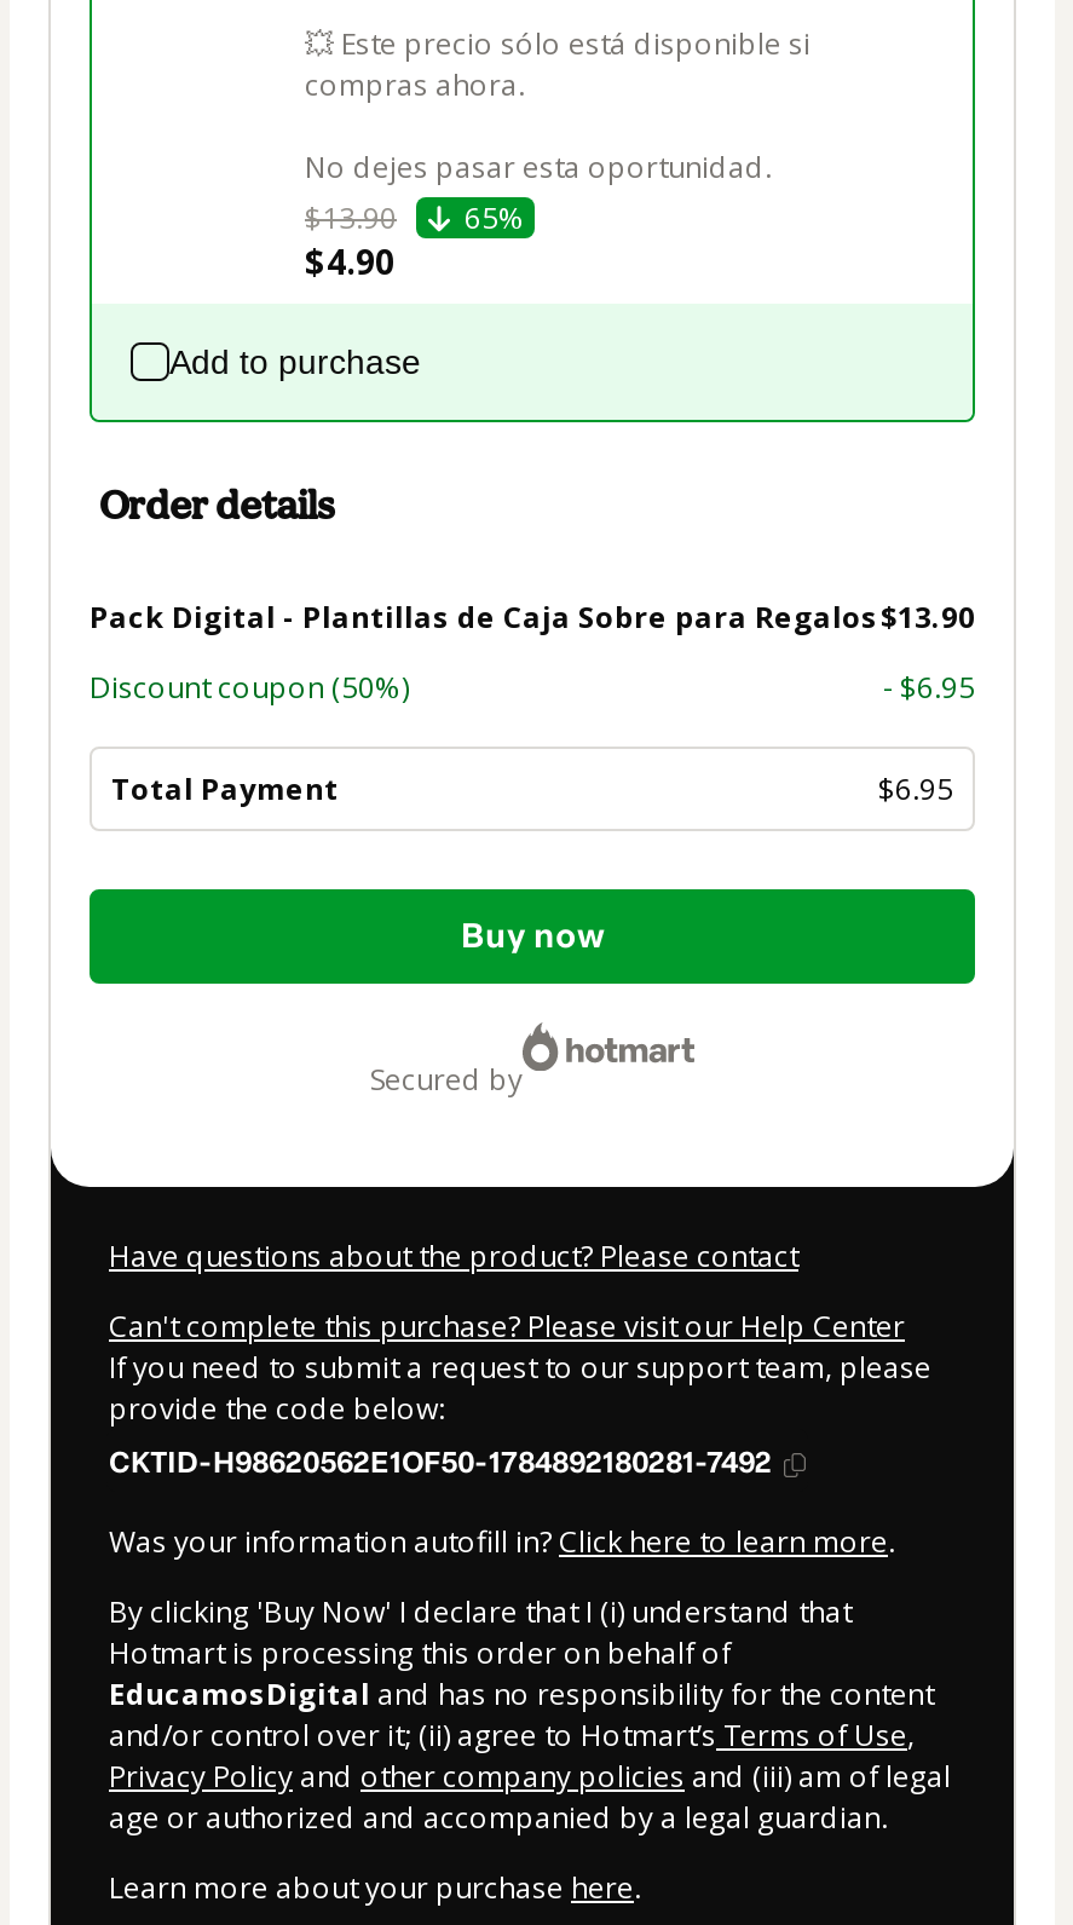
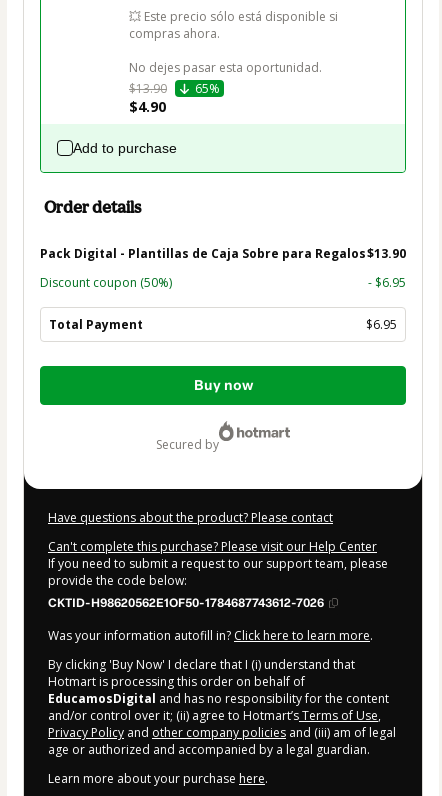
- CKTID-H98620562E1OF50-1784892180281-7492
+ CKTID-H98620562E1OF50-1784687743612-7026
